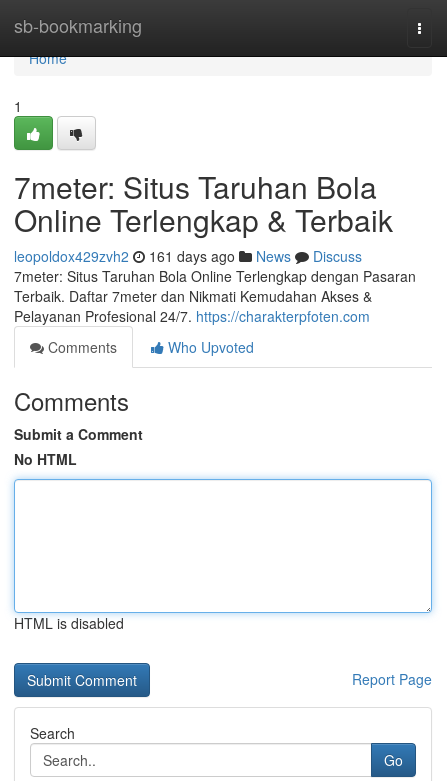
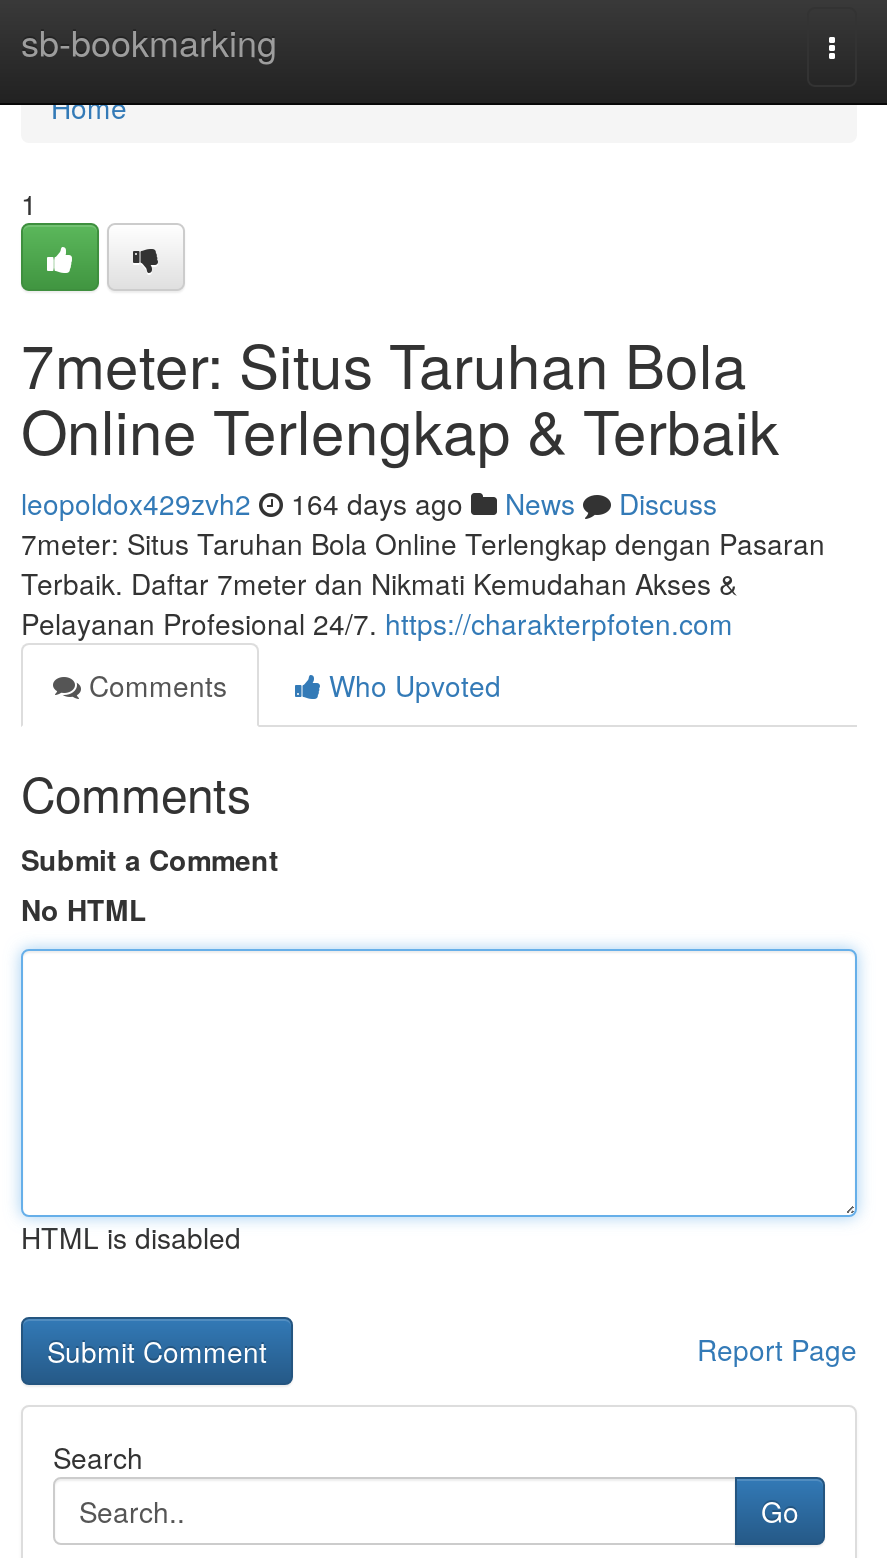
- leopoldox429zvh2 161 days ago News Discuss
+ leopoldox429zvh2 164 days ago News Discuss
